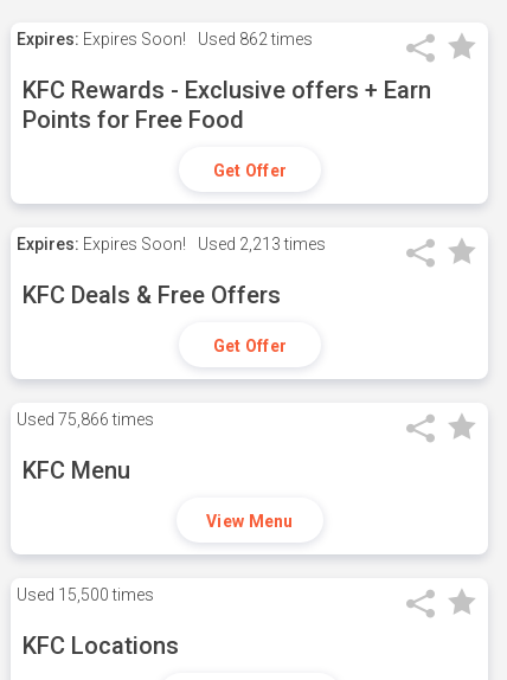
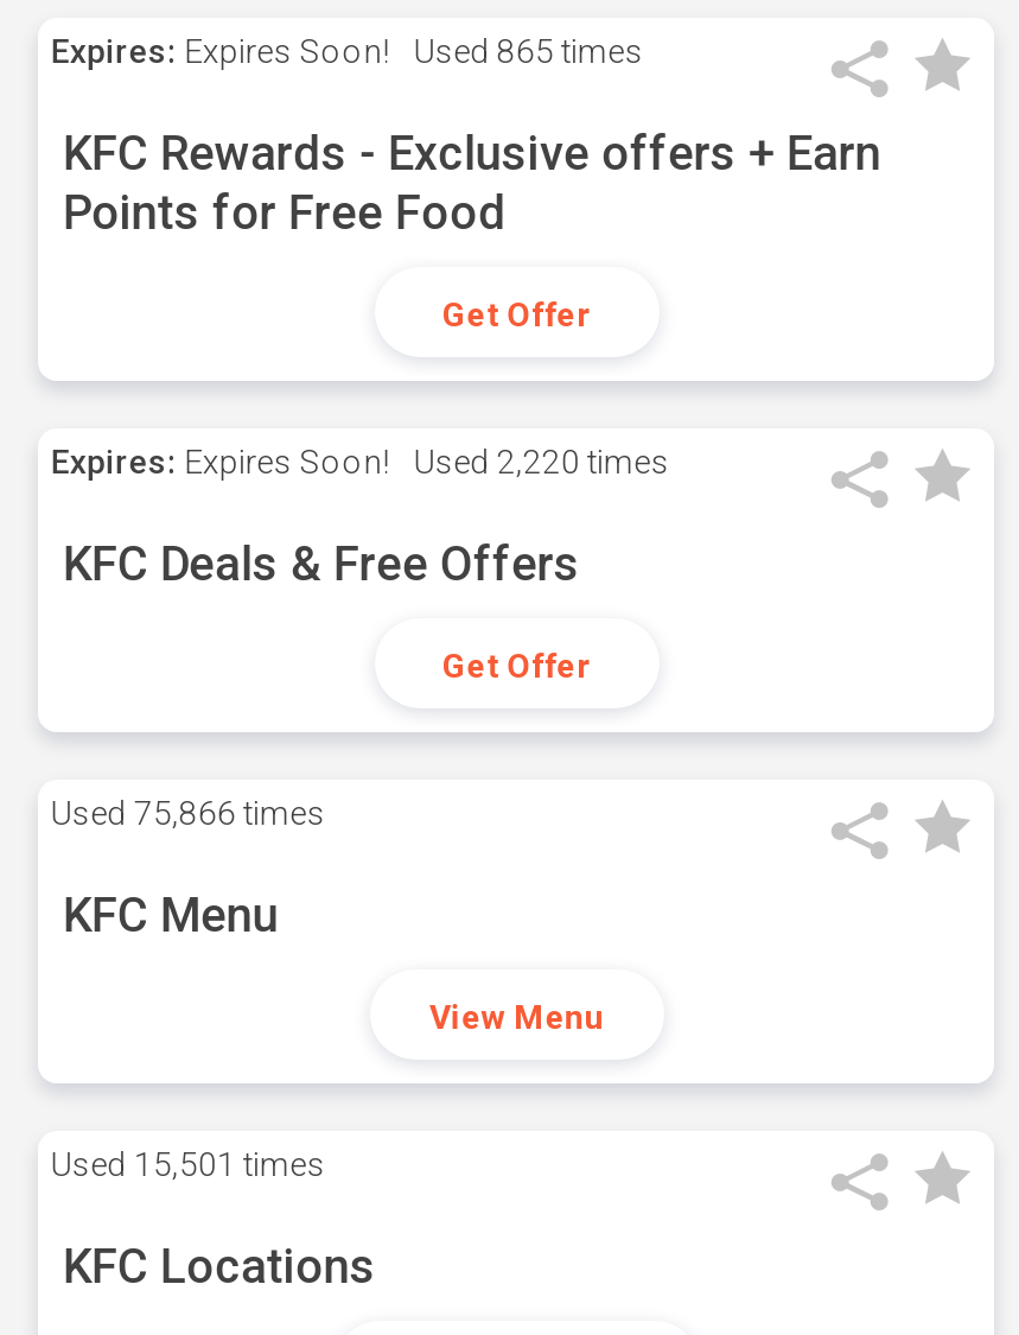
- Expires: Expires Soon! Used 862 times
+ Expires: Expires Soon! Used 865 times

- Expires: Expires Soon! Used 2,213 times
+ Expires: Expires Soon! Used 2,220 times

- Used 15,500 times
+ Used 15,501 times
